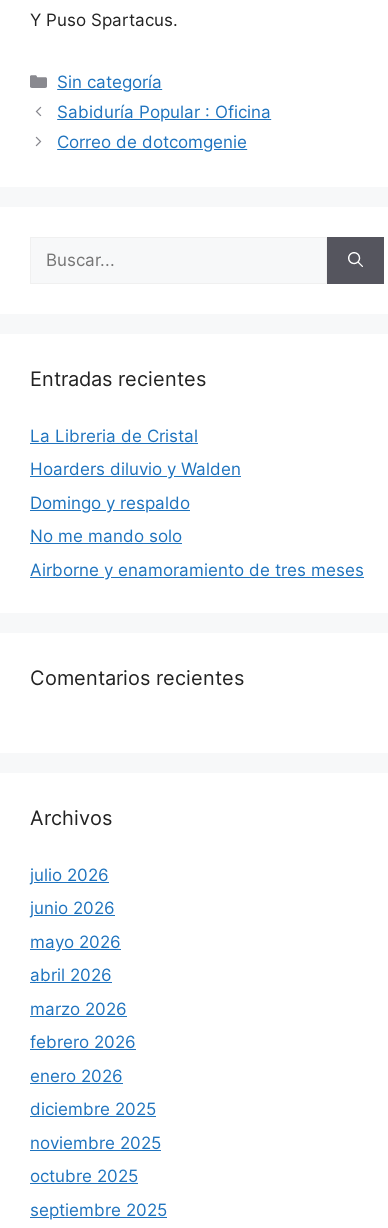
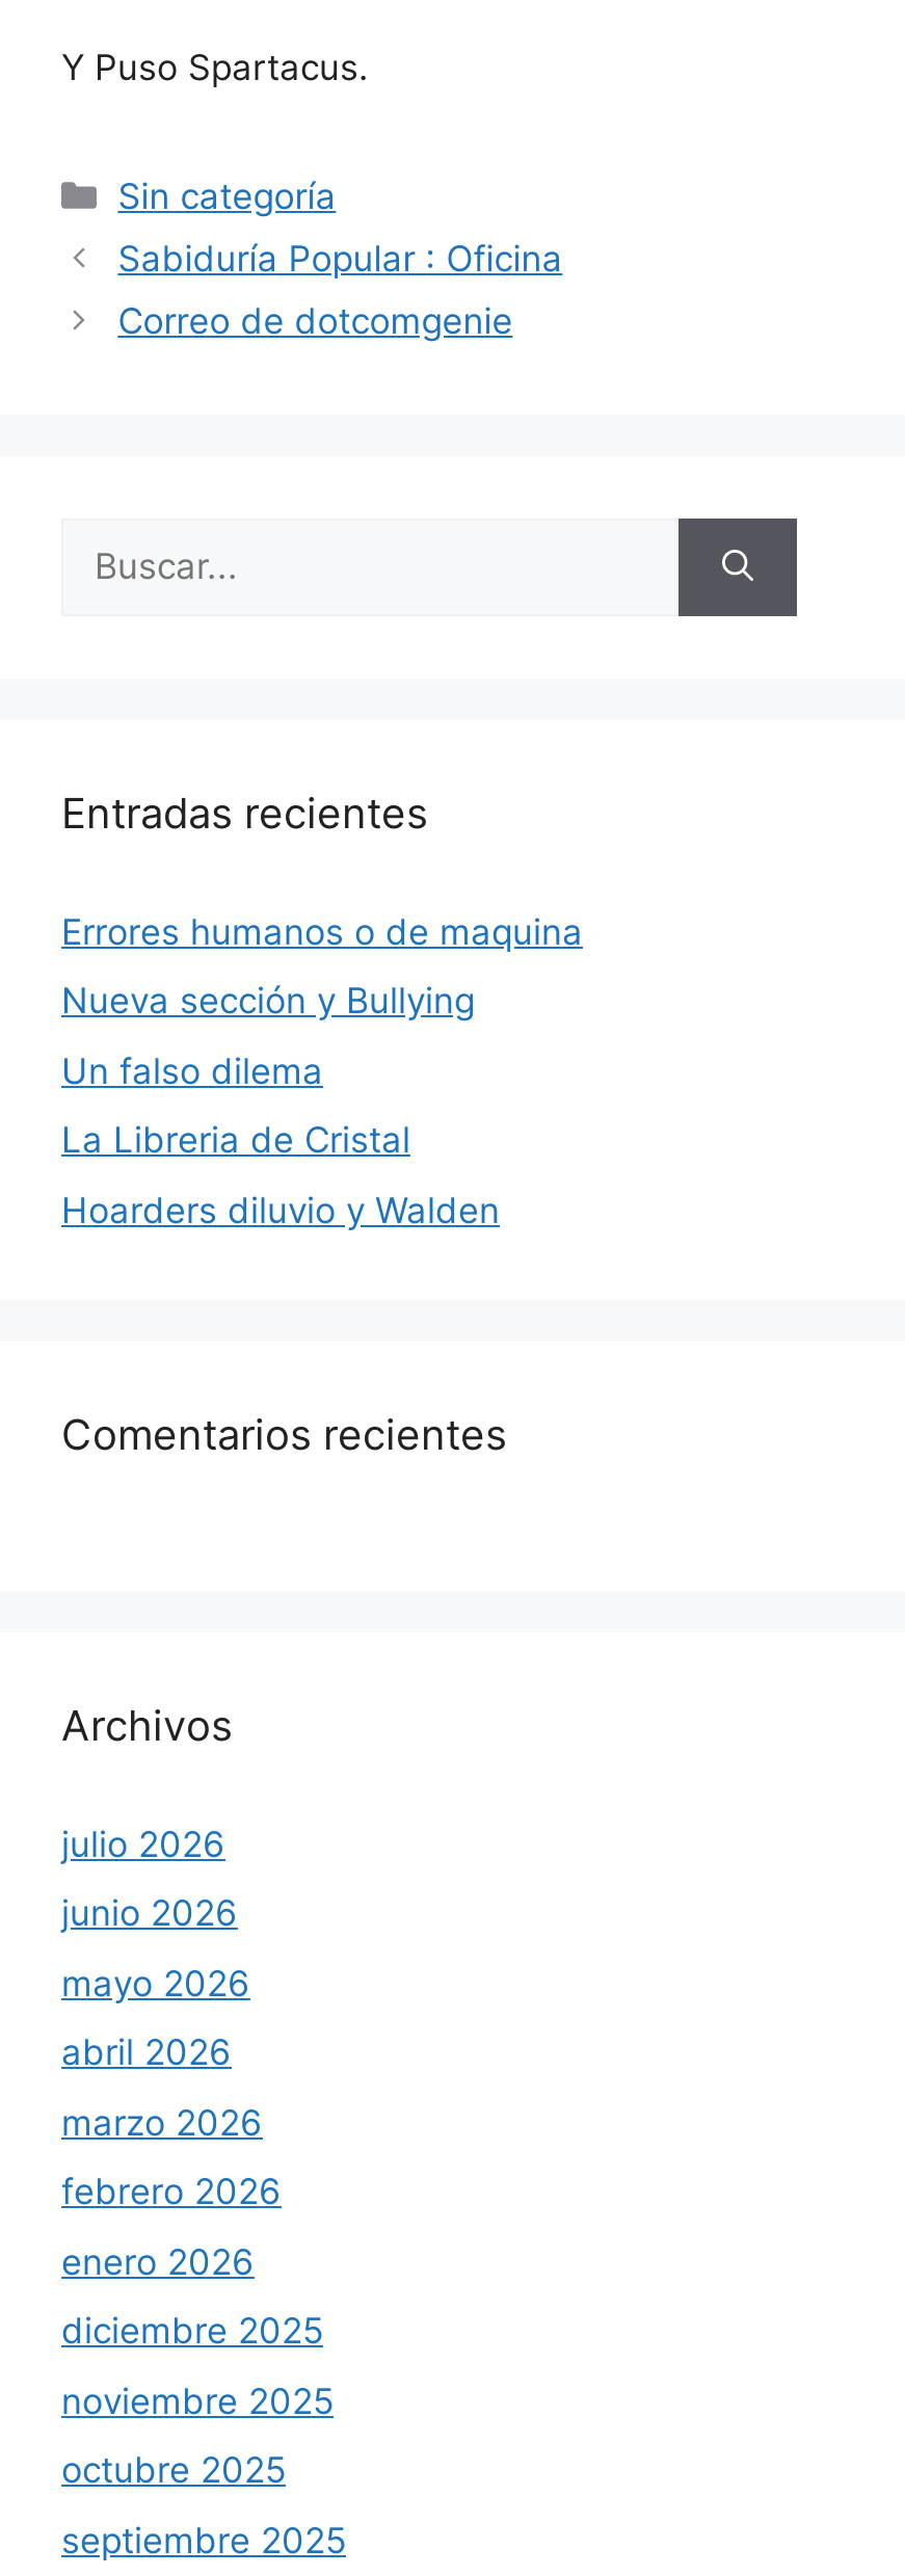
+ Errores humanos o de maquina
+ Nueva sección y Bullying
+ Un falso dilema

moved down: La Libreria de Cristal | Hoarders diluvio y Walden

- Domingo y respaldo
- No me mando solo
- Airborne y enamoramiento de tres meses
